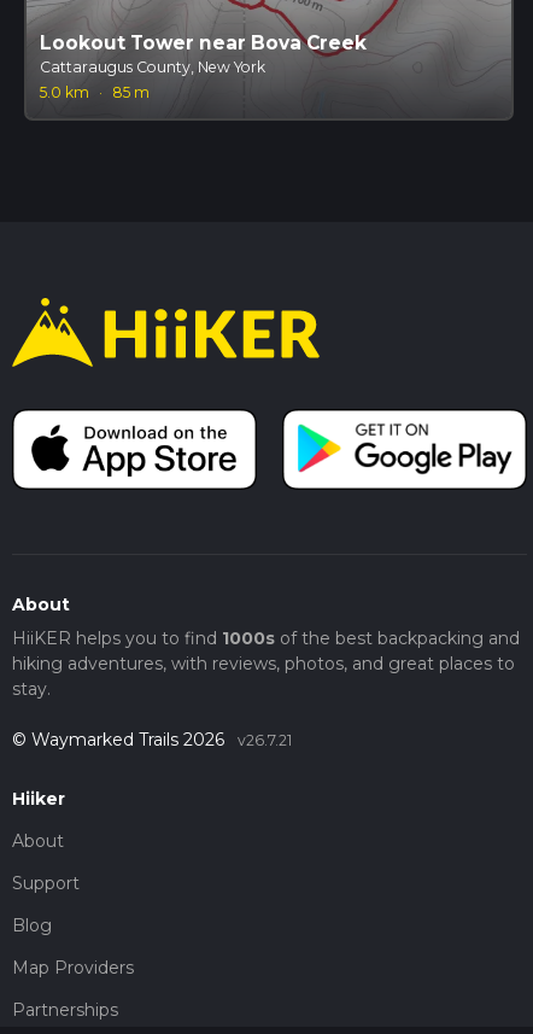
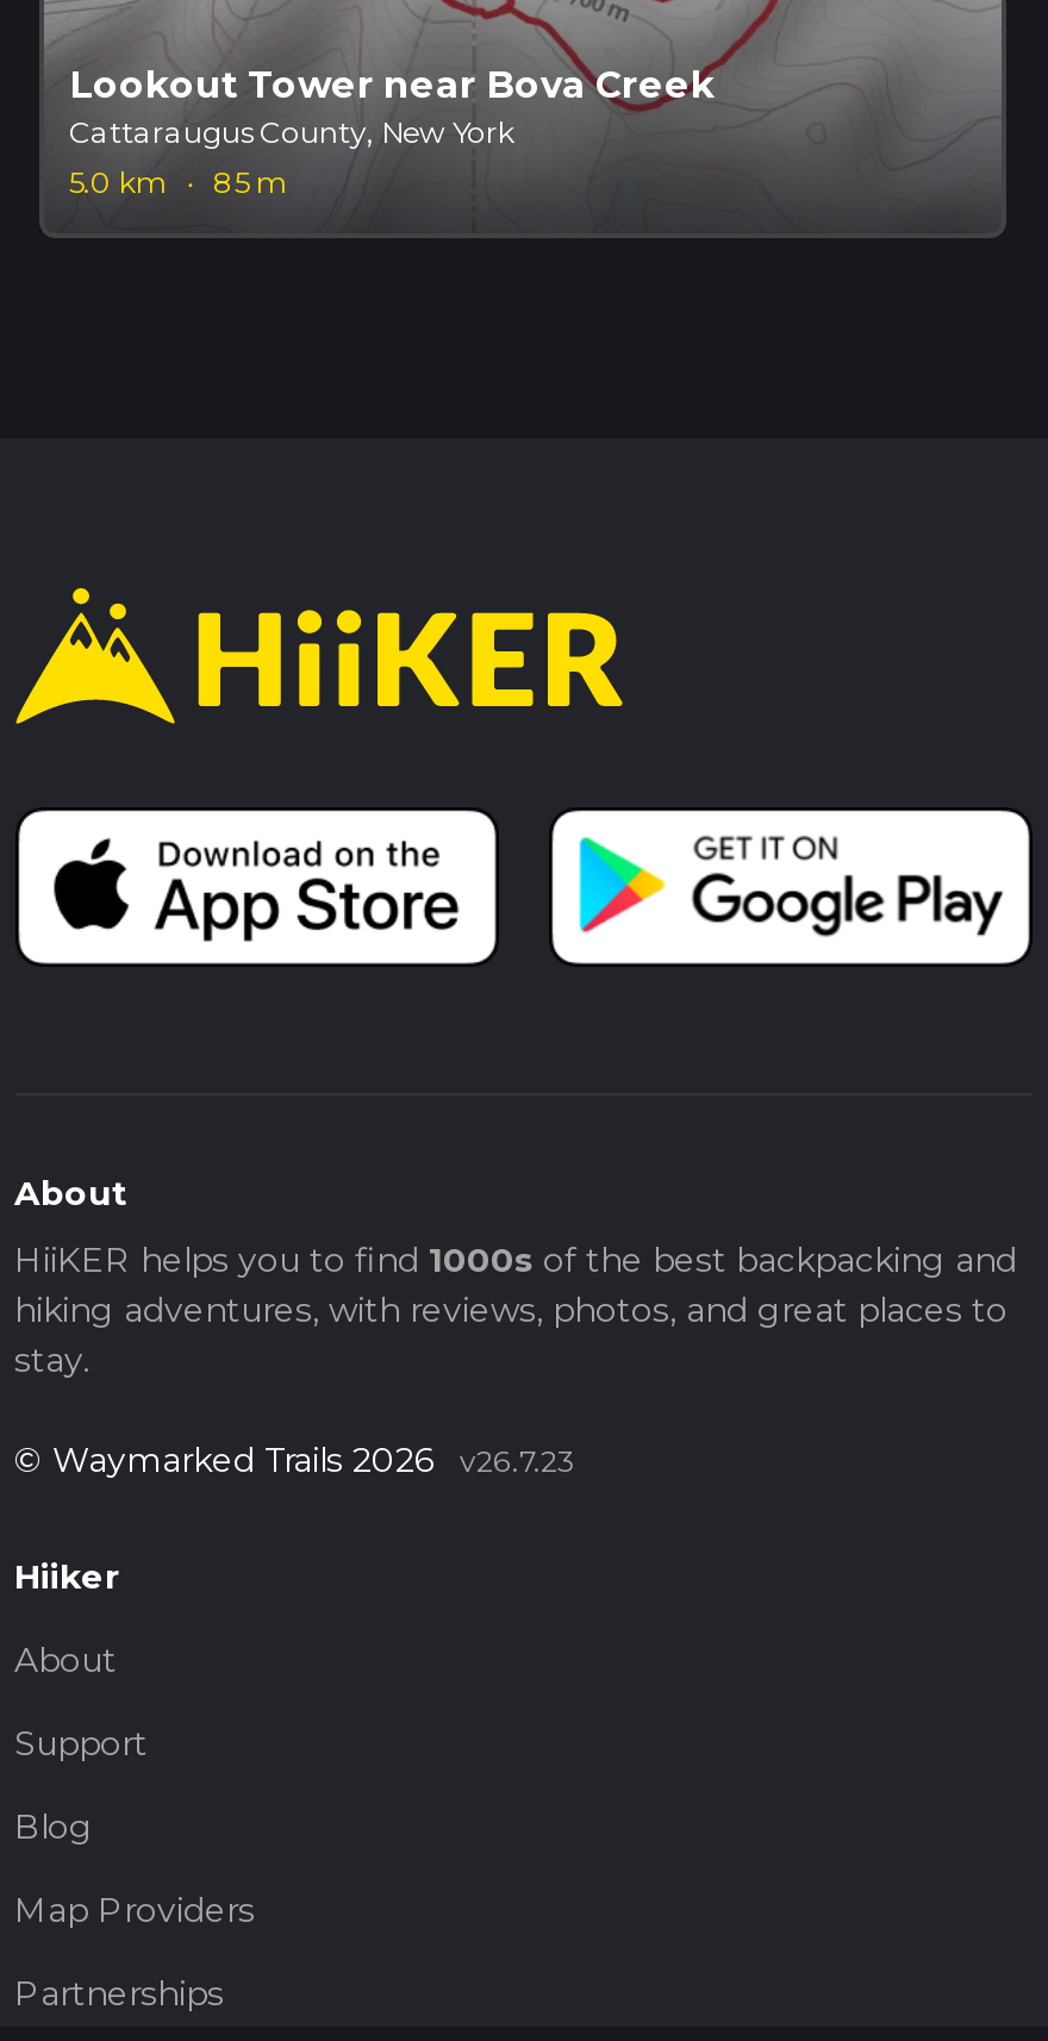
- © Waymarked Trails 2026 v26.7.21
+ © Waymarked Trails 2026 v26.7.23
